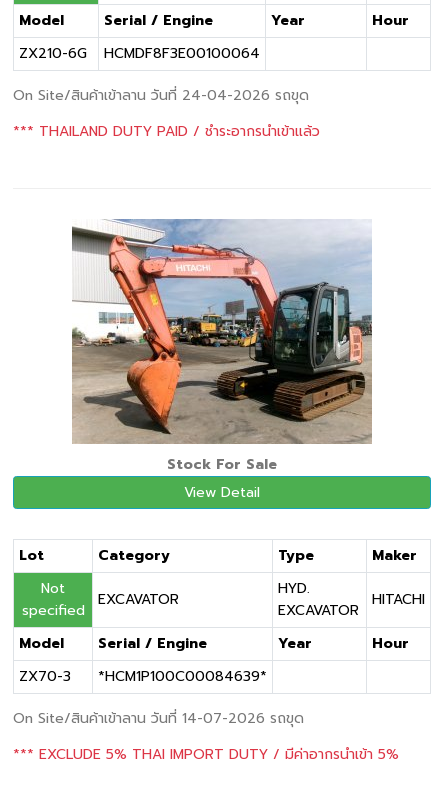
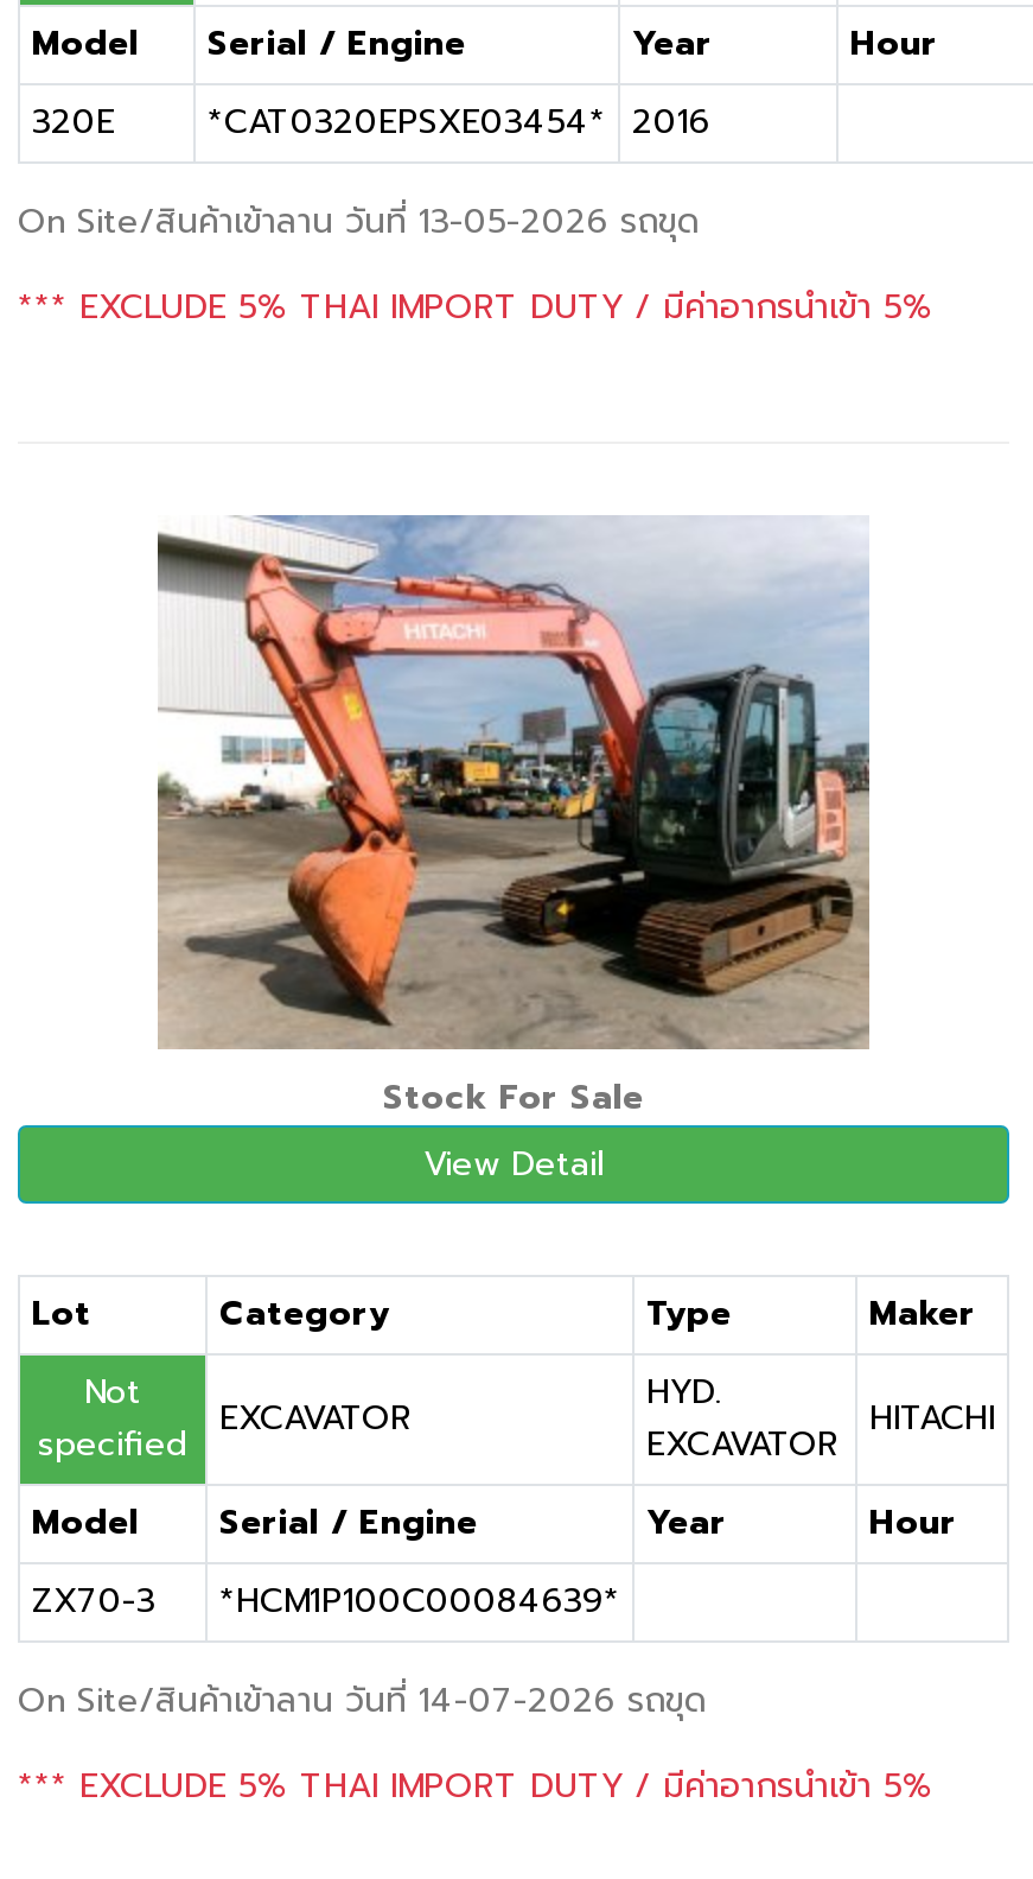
- ZX210-6G
- HCMDF8F3E00100064
+ 320E
+ *CAT0320EPSXE03454* 2016

- On Site/สินค้าเข้าลาน วันที่ 24-04-2026 รถขุด
+ On Site/สินค้าเข้าลาน วันที่ 13-05-2026 รถขุด

- *** THAILAND DUTY PAID / ชำระอากรนำเข้าแล้ว
+ *** EXCLUDE 5% THAI IMPORT DUTY / มีค่าอากรนำเข้า 5%
